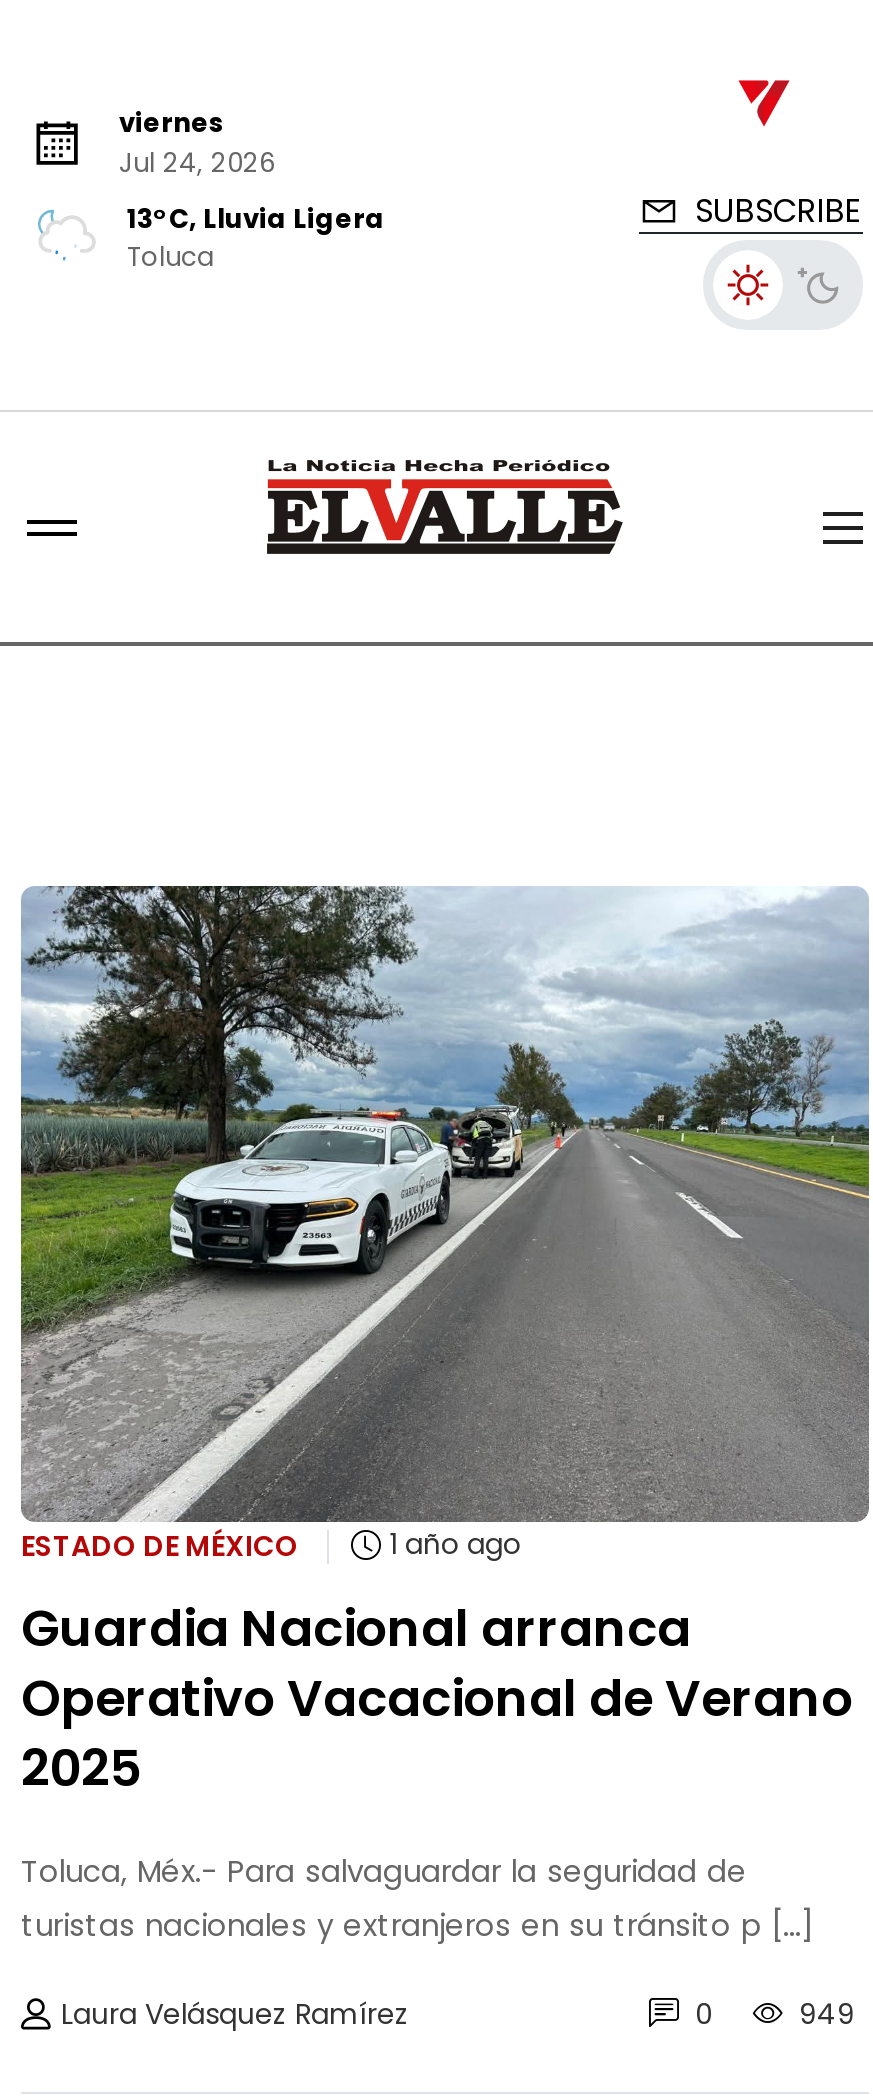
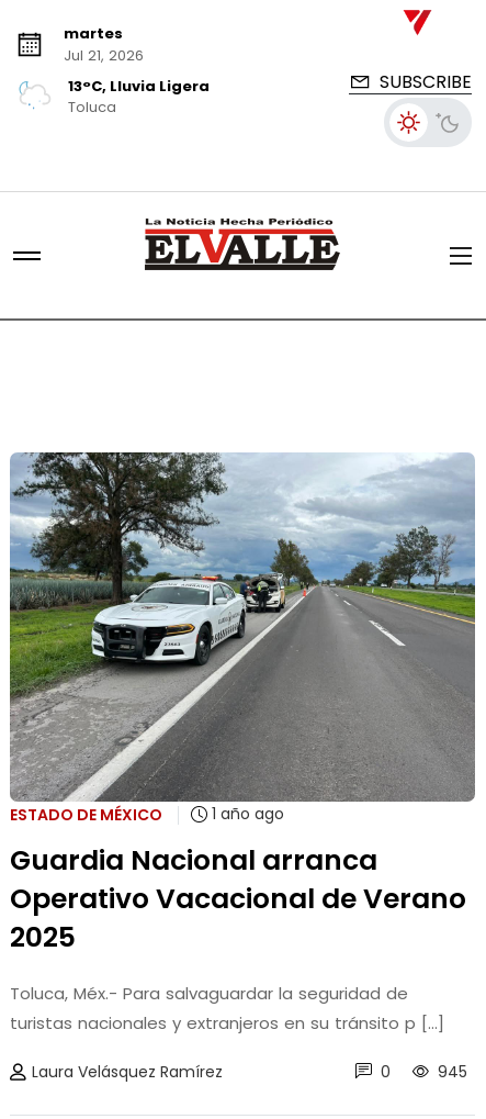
- viernes
- Jul 24, 2026
+ martes
+ Jul 21, 2026

- 0 949
+ 0 945
